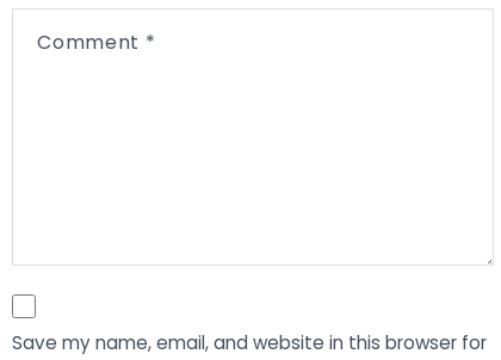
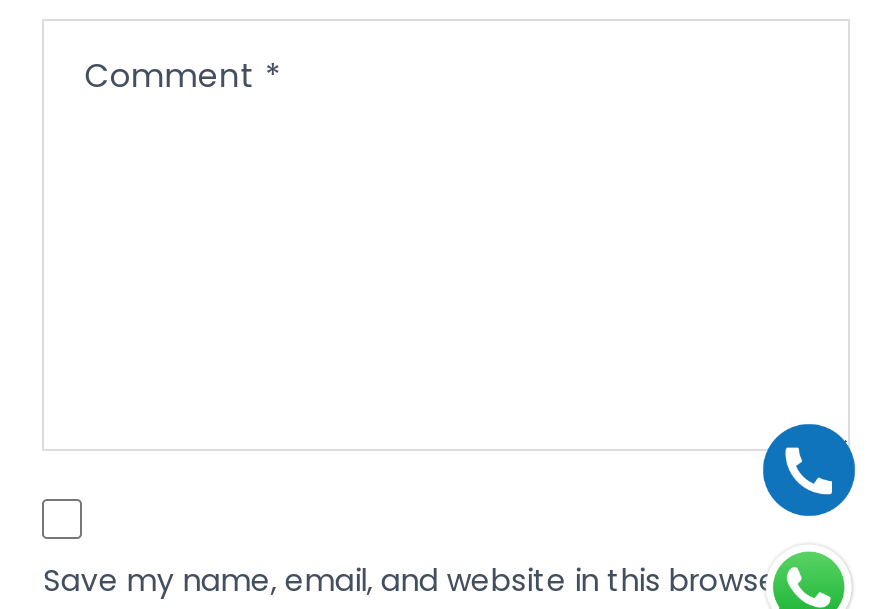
+ [image]
